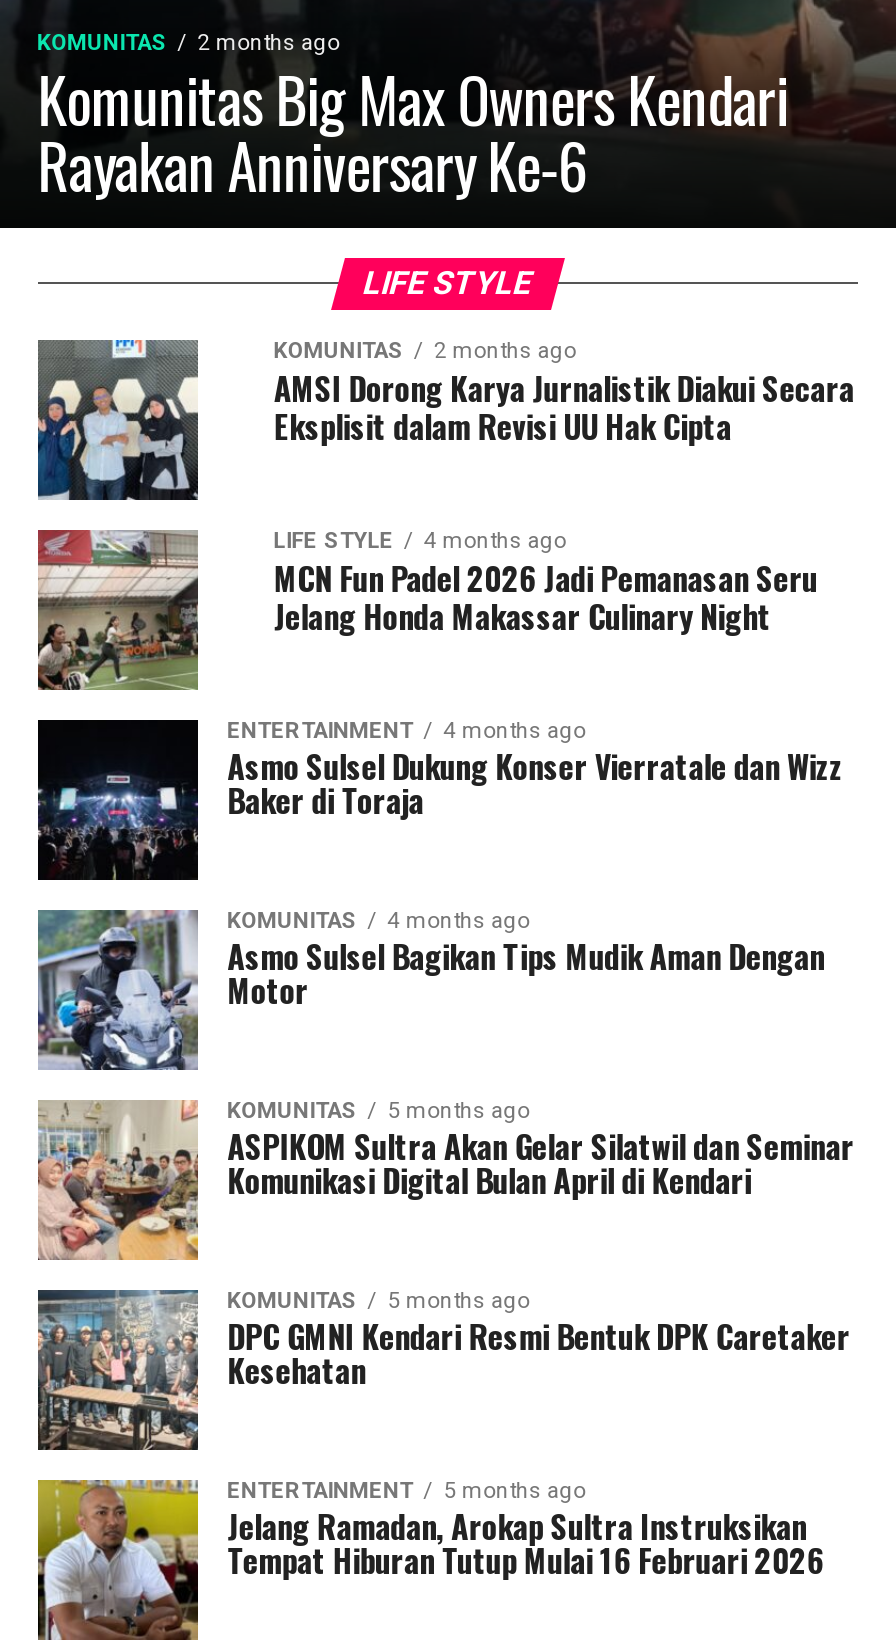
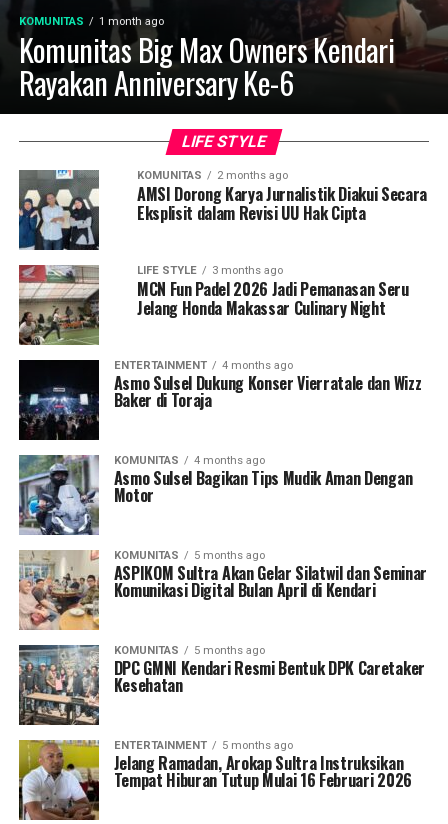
- KOMUNITAS 2 months ago
+ KOMUNITAS 1 month ago

- LIFE STYLE 4 months ago
+ LIFE STYLE 3 months ago
